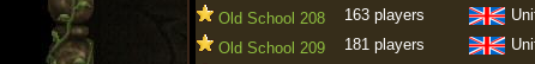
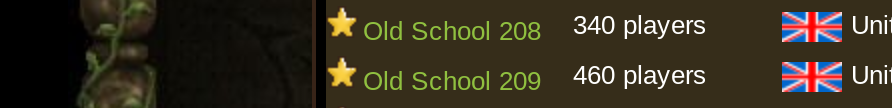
- Old School 208 163 players
+ Old School 208 340 players

- Old School 209 181 players
+ Old School 209 460 players
